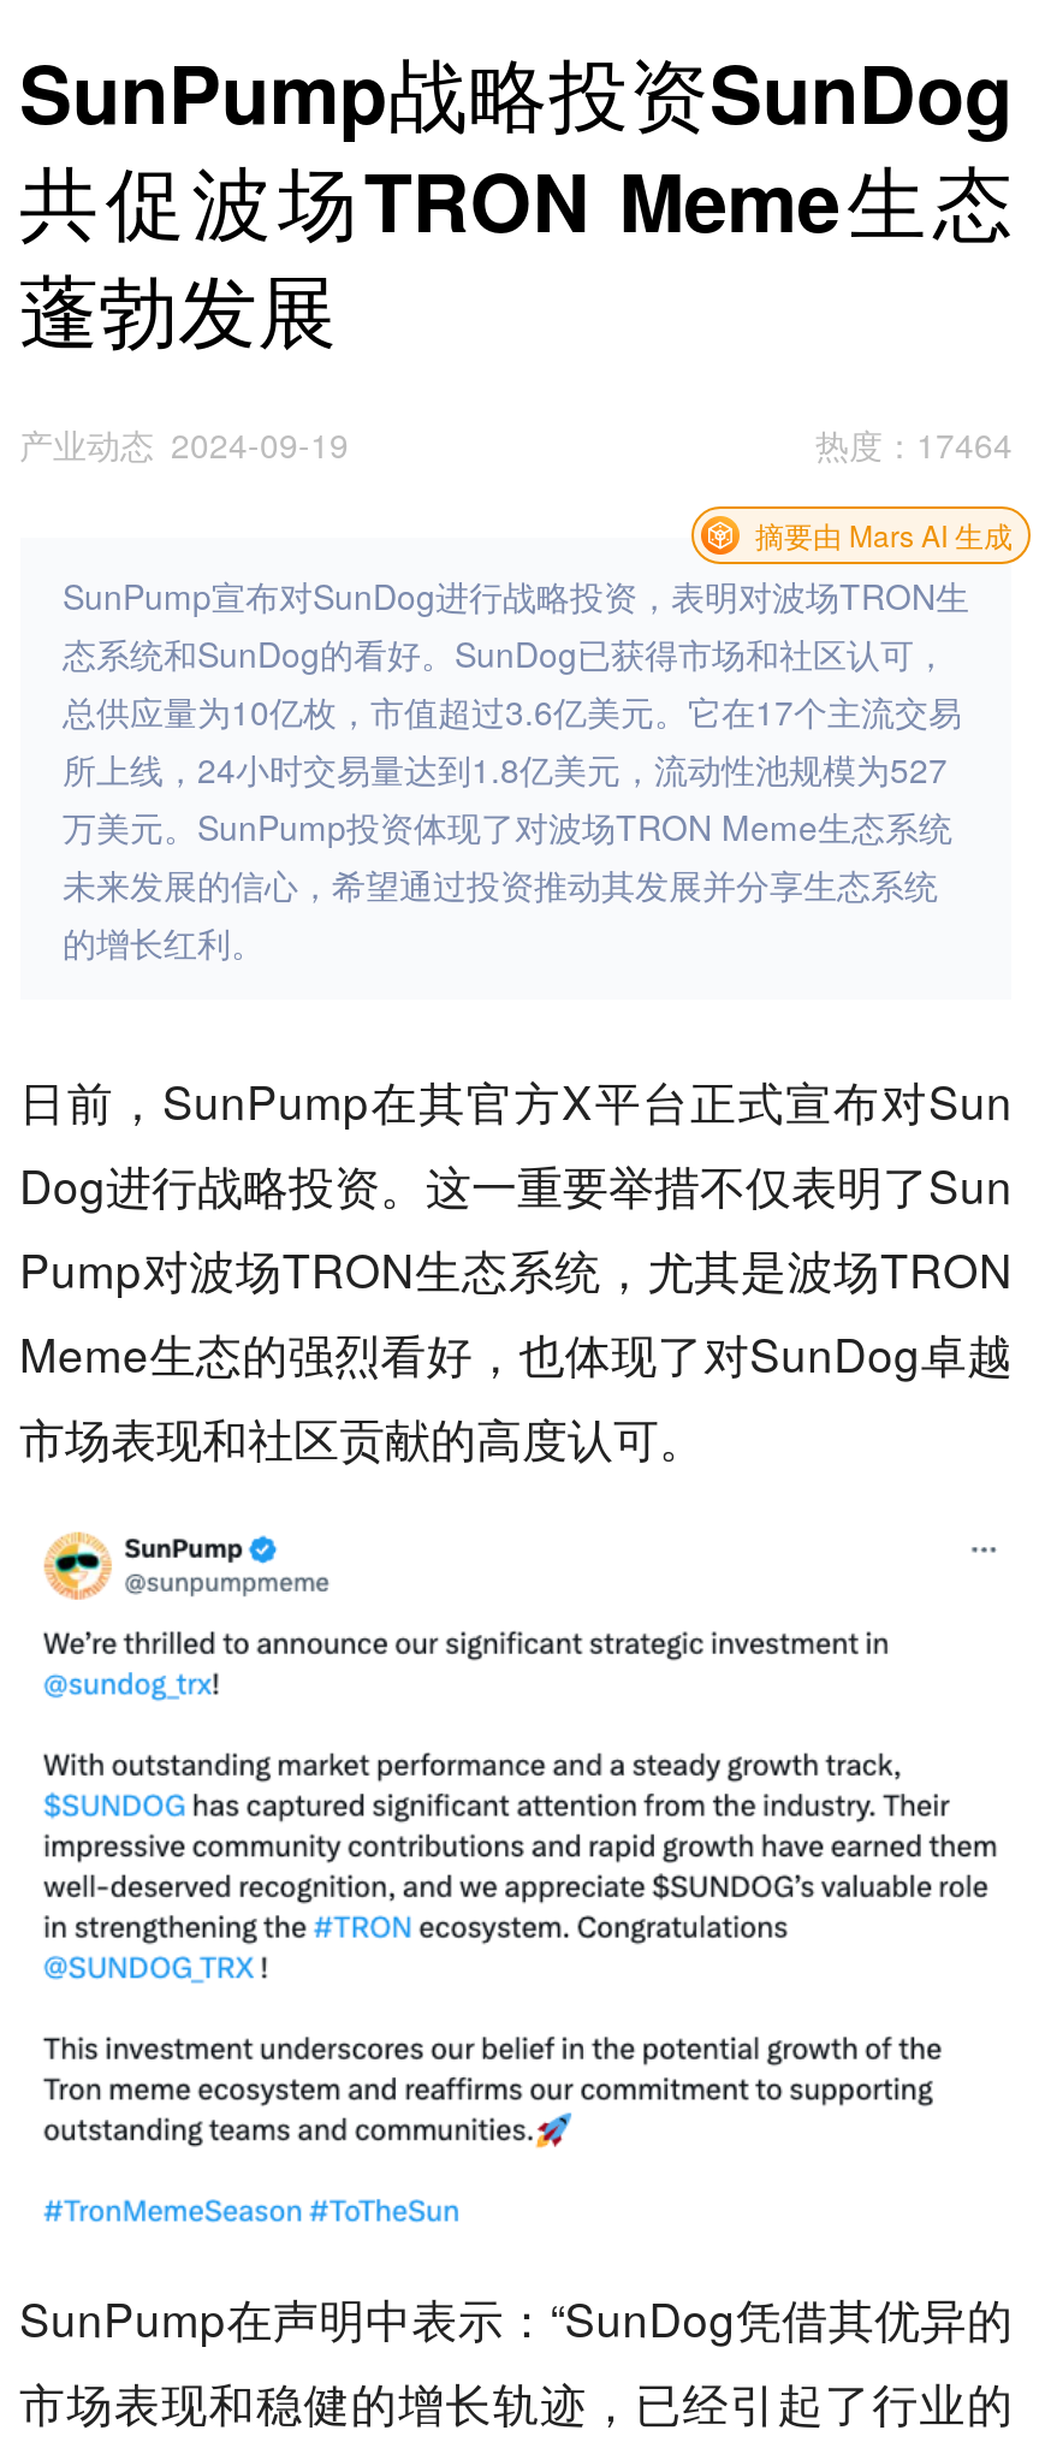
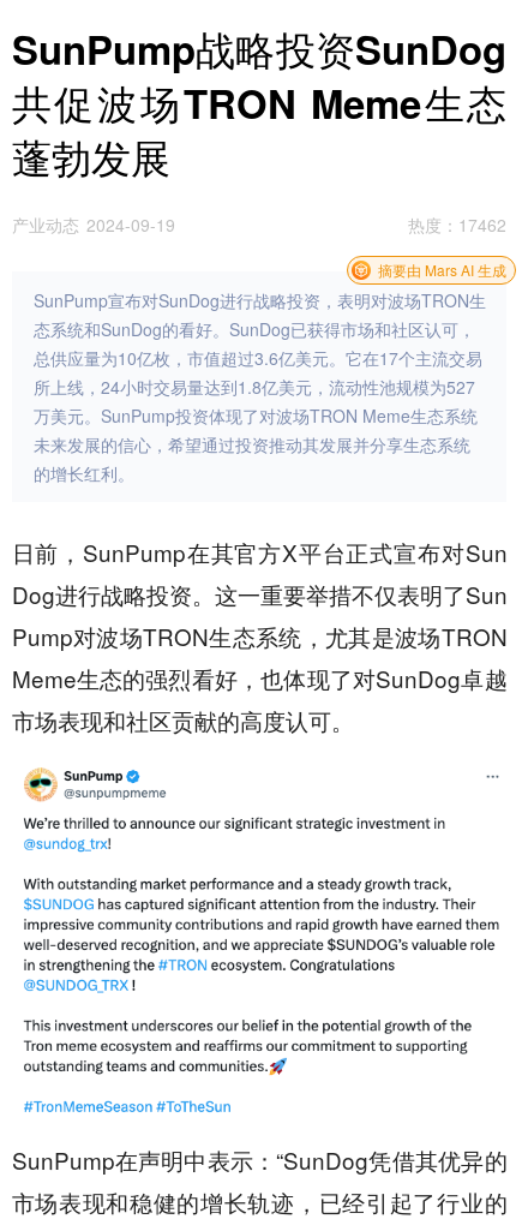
- 热度：17464
+ 热度：17462
